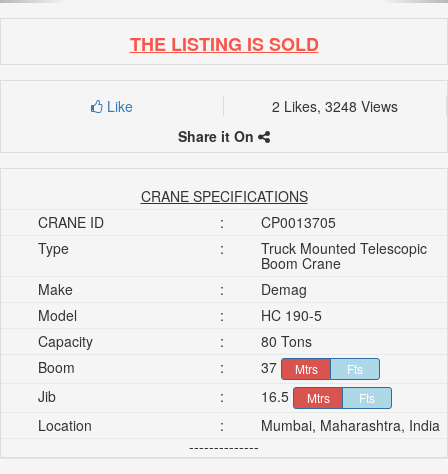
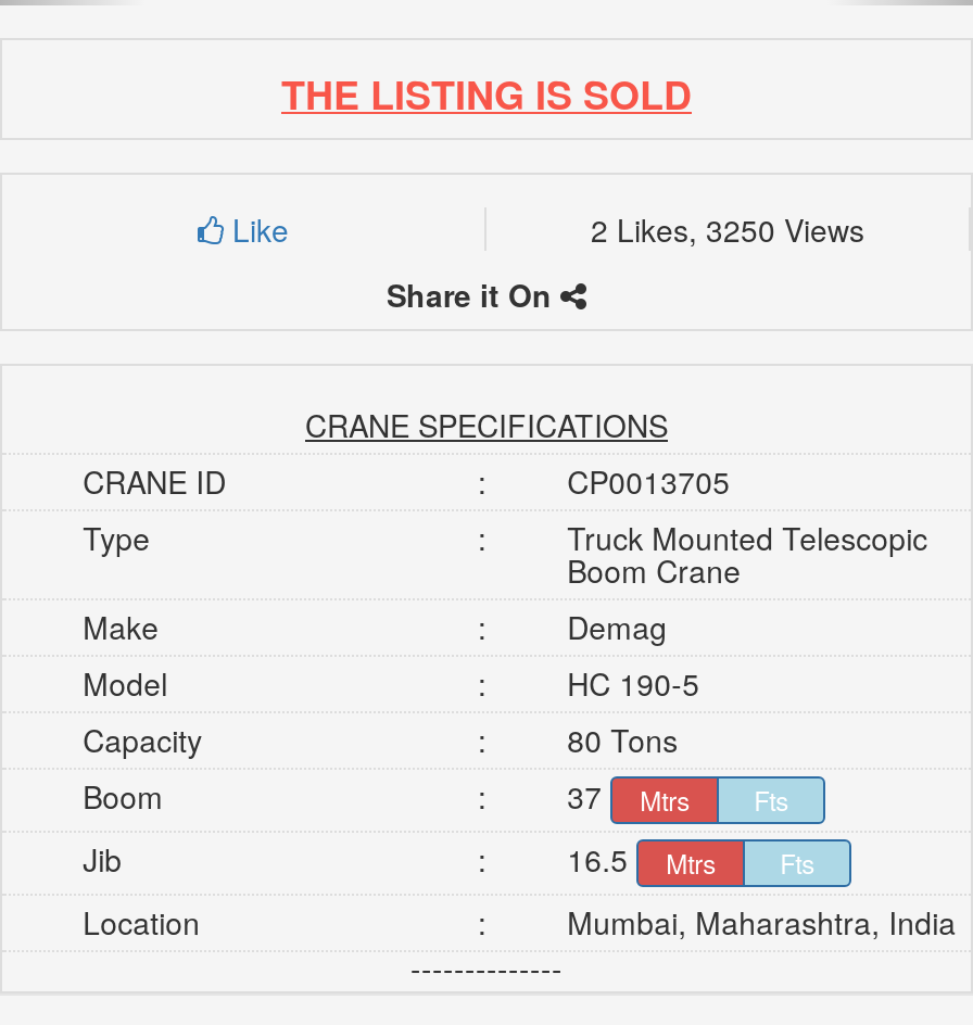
- 2 Likes, 3248 Views
+ 2 Likes, 3250 Views
